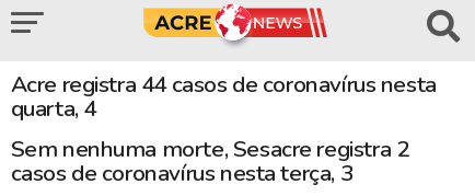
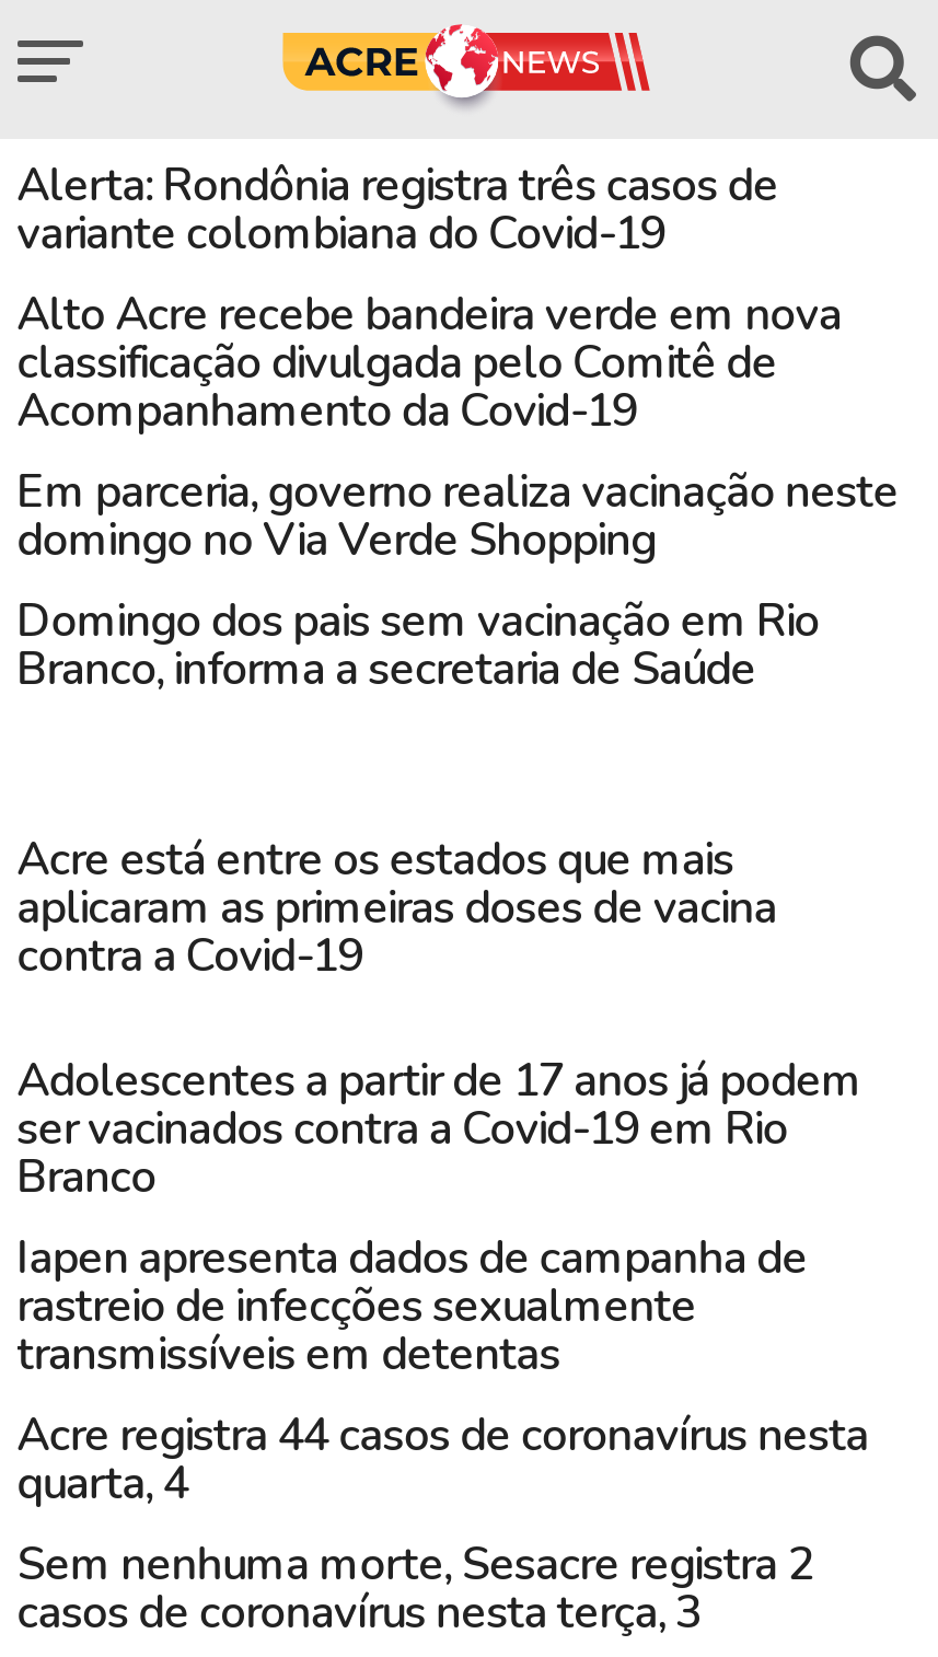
+ Alerta: Rondônia registra três casos de
+ variante colombiana do Covid-19
+ Alto Acre recebe bandeira verde em nova
+ classificação divulgada pelo Comitê de
+ Acompanhamento da Covid-19
+ Em parceria, governo realiza vacinação neste
+ domingo no Via Verde Shopping
+ Domingo dos pais sem vacinação em Rio
+ Branco, informa a secretaria de Saúde
+ Acre está entre os estados que mais
+ aplicaram as primeiras doses de vacina
+ contra a Covid-19
+ Adolescentes a partir de 17 anos já podem
+ ser vacinados contra a Covid-19 em Rio
+ Branco
+ Iapen apresenta dados de campanha de
+ rastreio de infecções sexualmente
+ transmissíveis em detentas
